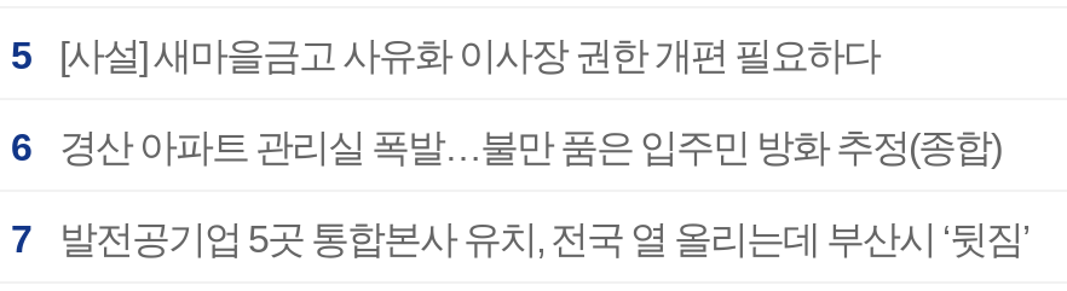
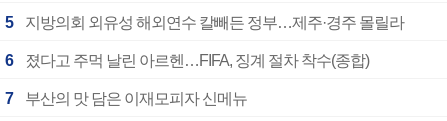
- [사설] 새마을금고 사유화 이사장 권한 개편 필요하다
+ 지방의회 외유성 해외연수 칼빼든 정부…제주·경주 몰릴라

- 경산 아파트 관리실 폭발…불만 품은 입주민 방화 추정(종합)
+ 졌다고 주먹 날린 아르헨…FIFA, 징계 절차 착수(종합)

- 발전공기업 5곳 통합본사 유치, 전국 열 올리는데 부산시 ‘뒷짐’
+ 부산의 맛 담은 이재모피자 신메뉴
